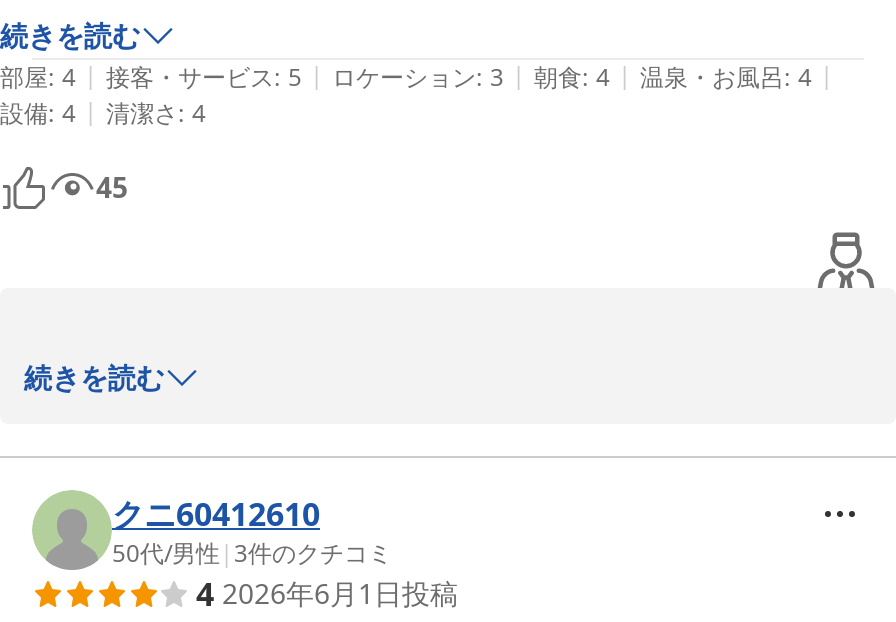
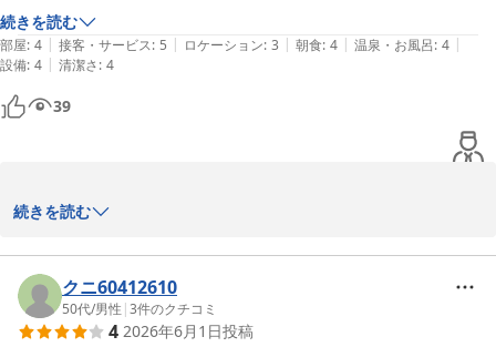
- 45
+ 39
